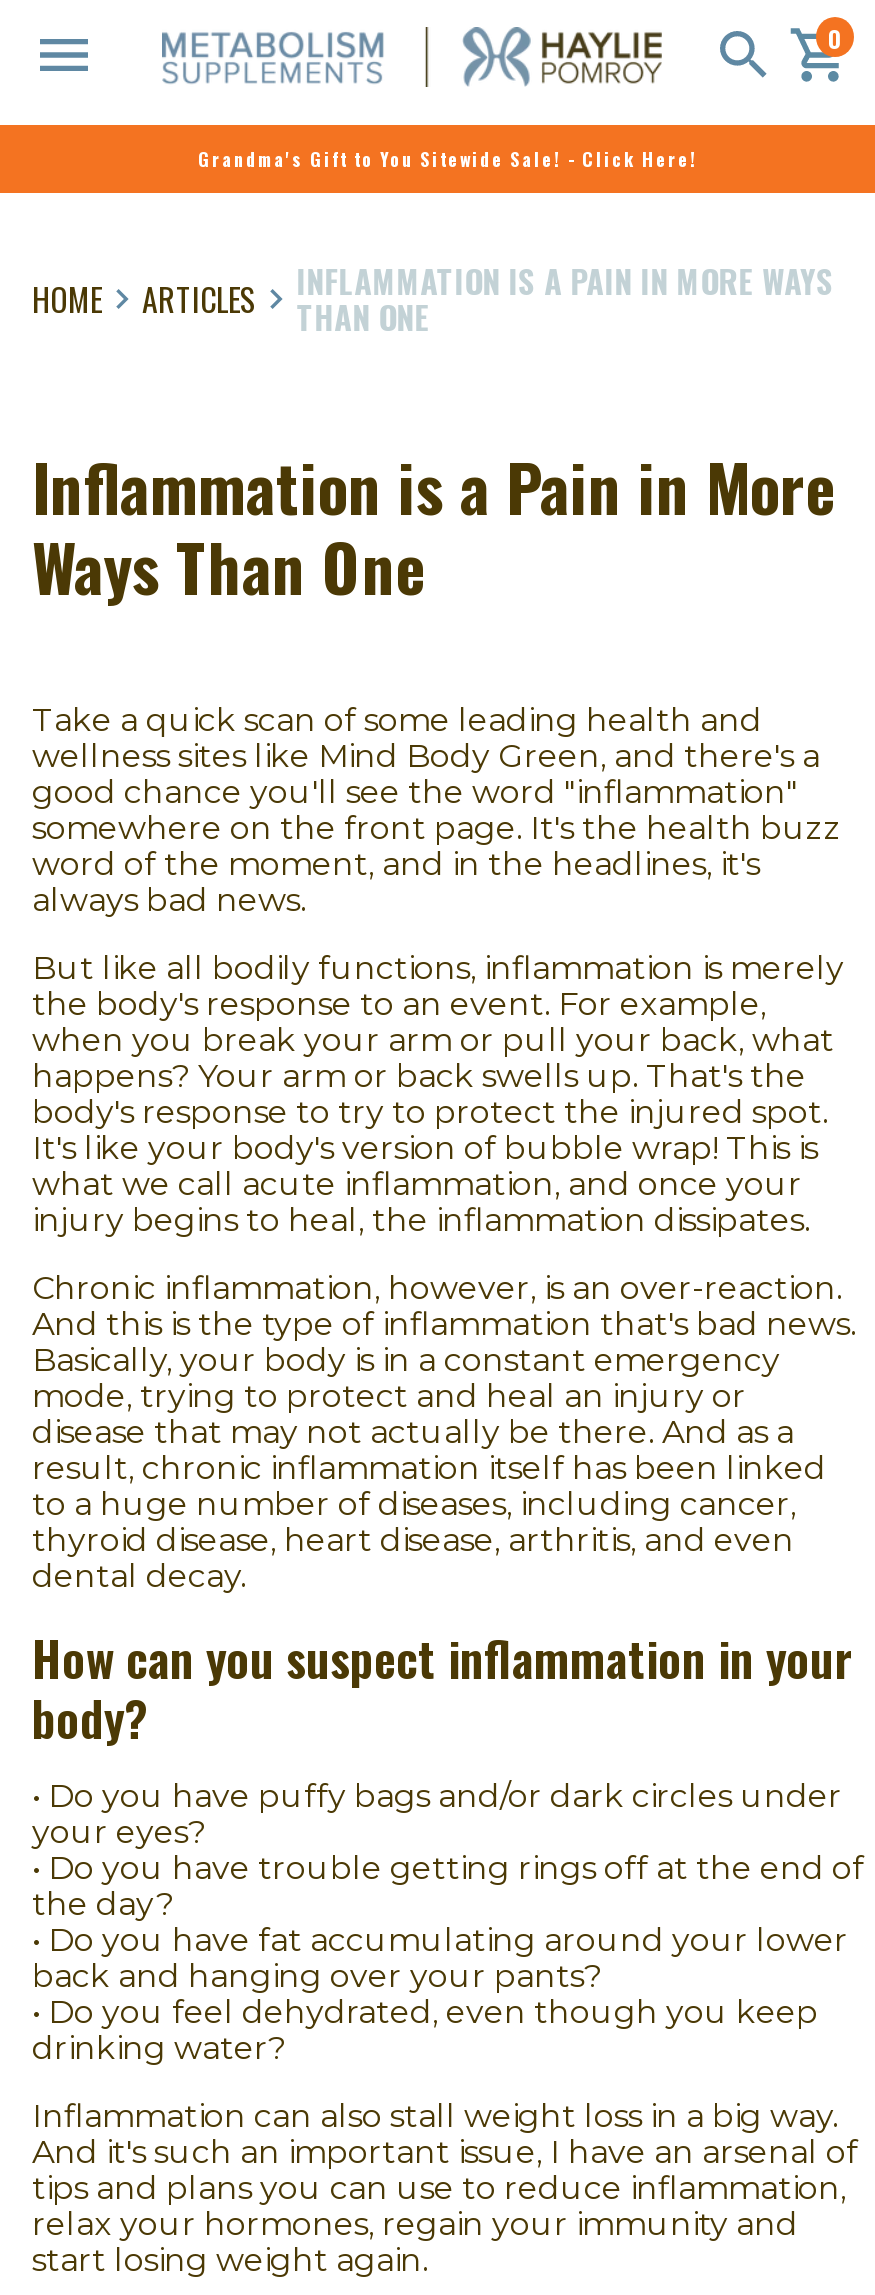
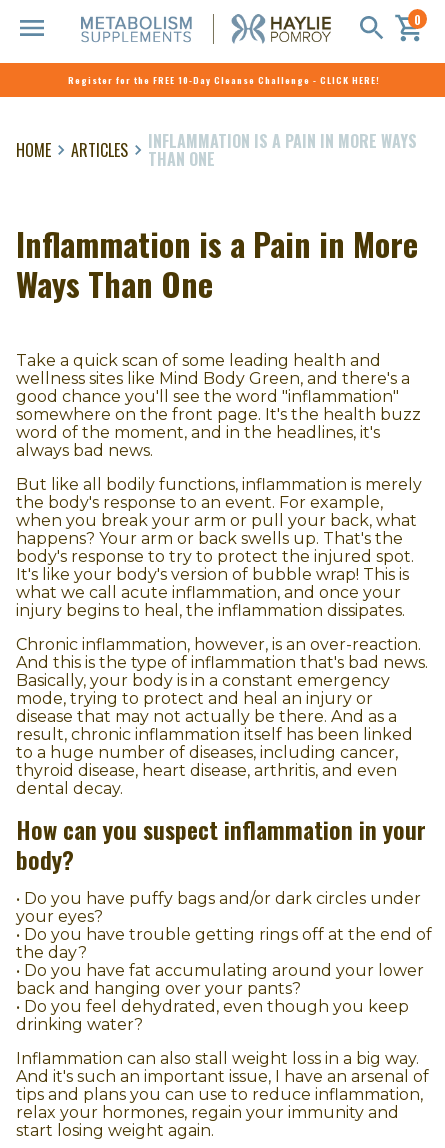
- Grandma's Gift to You Sitewide Sale! - Click Here!
+ Register for the FREE 10-Day Cleanse Challenge - CLICK HERE!
